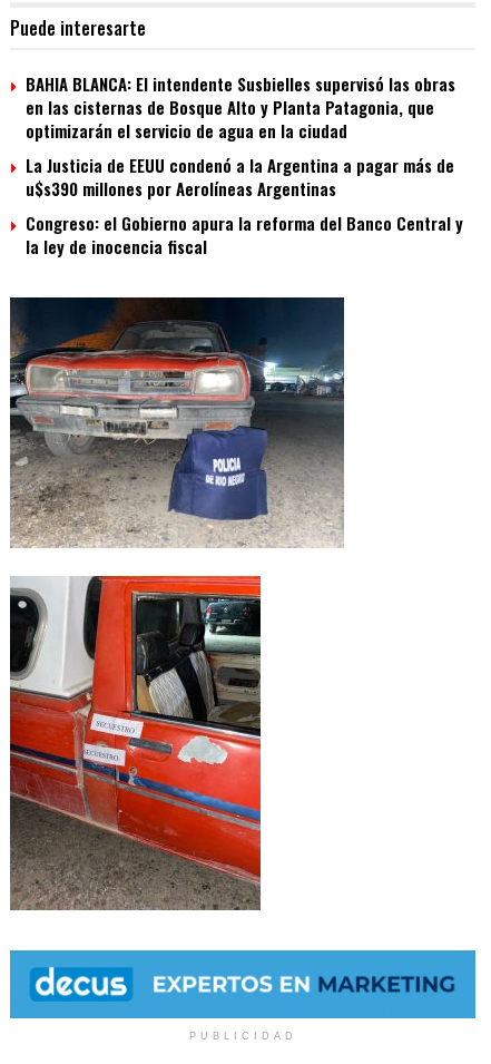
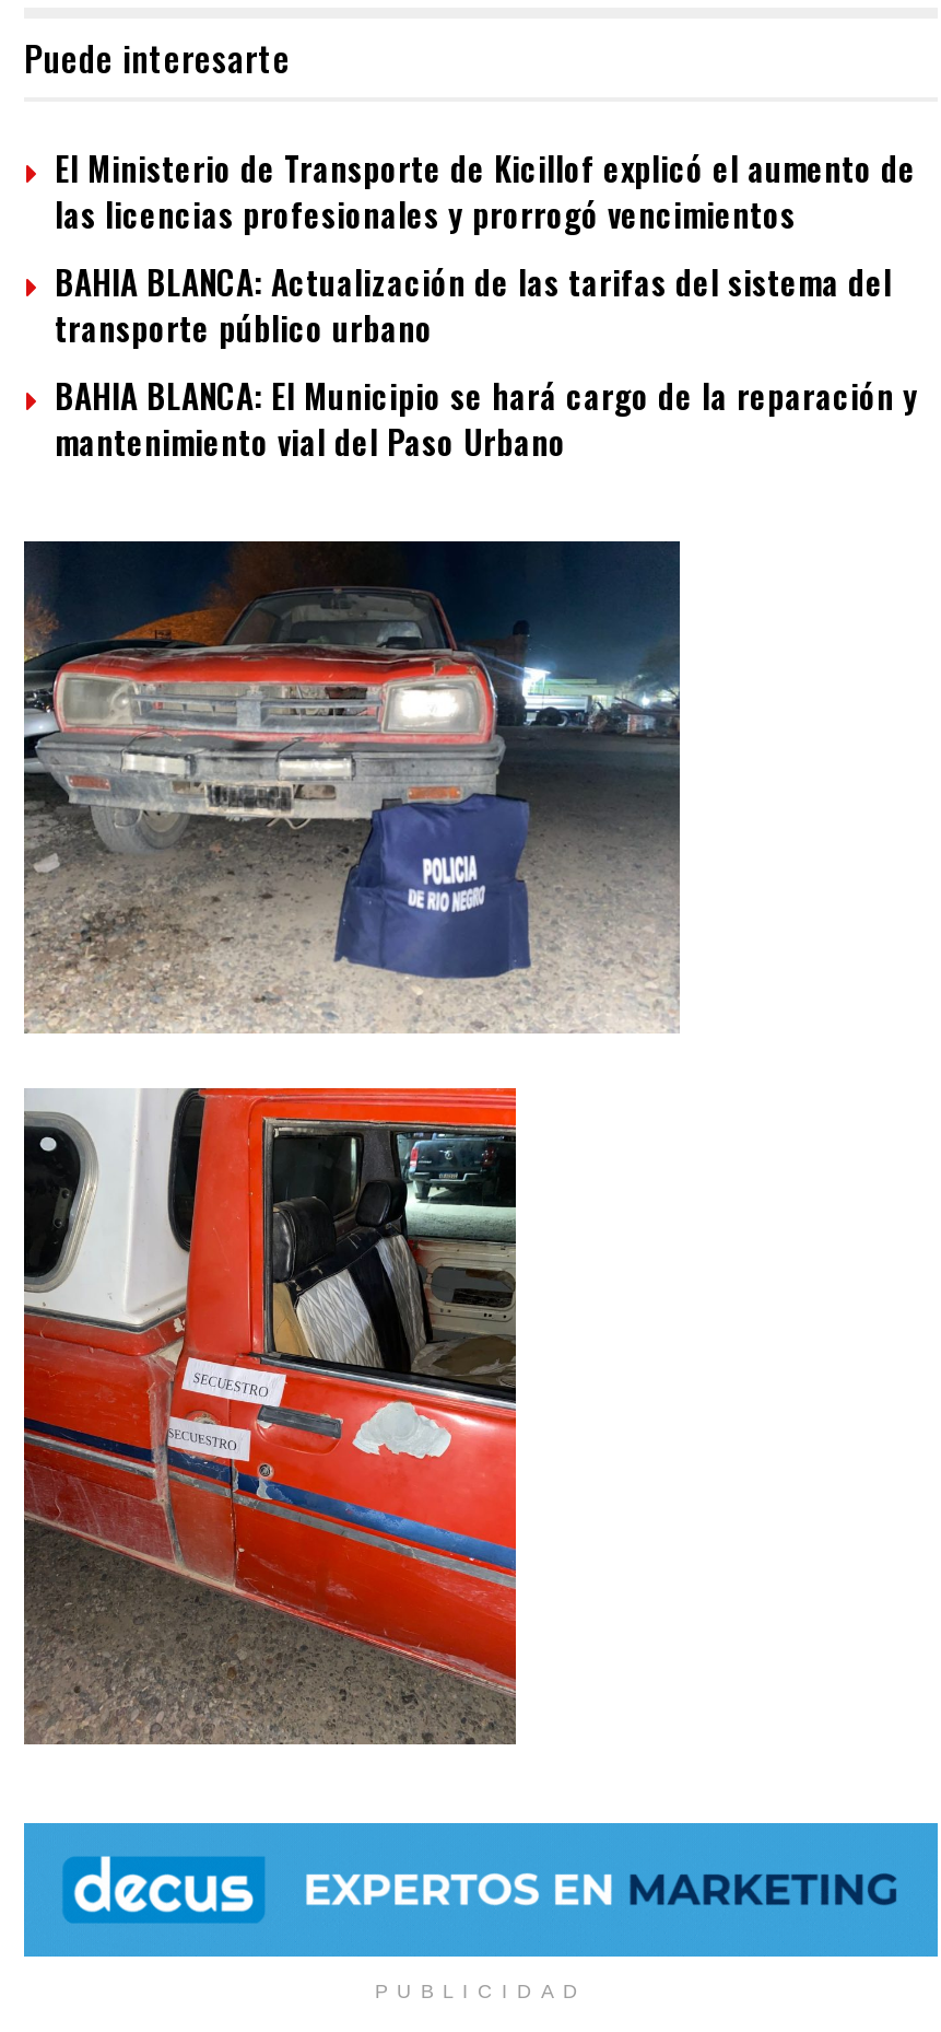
- BAHIA BLANCA: El intendente Susbielles supervisó las obras
- en las cisternas de Bosque Alto y Planta Patagonia, que
- optimizarán el servicio de agua en la ciudad
- La Justicia de EEUU condenó a la Argentina a pagar más de
- u$s390 millones por Aerolíneas Argentinas
- Congreso: el Gobierno apura la reforma del Banco Central y
- la ley de inocencia fiscal
+ El Ministerio de Transporte de Kicillof explicó el aumento de
+ las licencias profesionales y prorrogó vencimientos
+ BAHIA BLANCA: Actualización de las tarifas del sistema del
+ transporte público urbano
+ BAHIA BLANCA: El Municipio se hará cargo de la reparación y
+ mantenimiento vial del Paso Urbano
